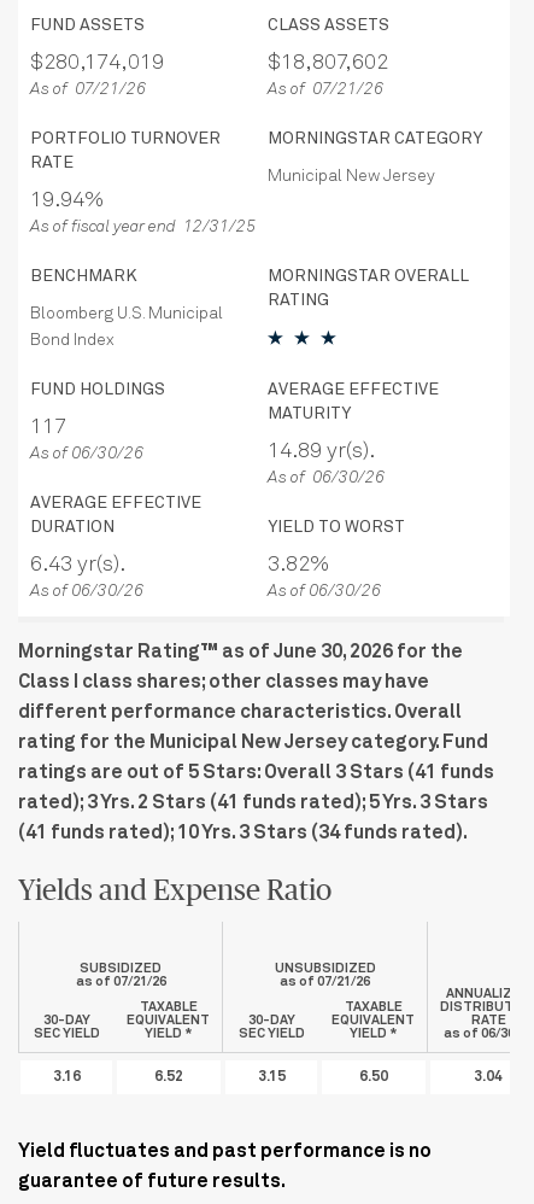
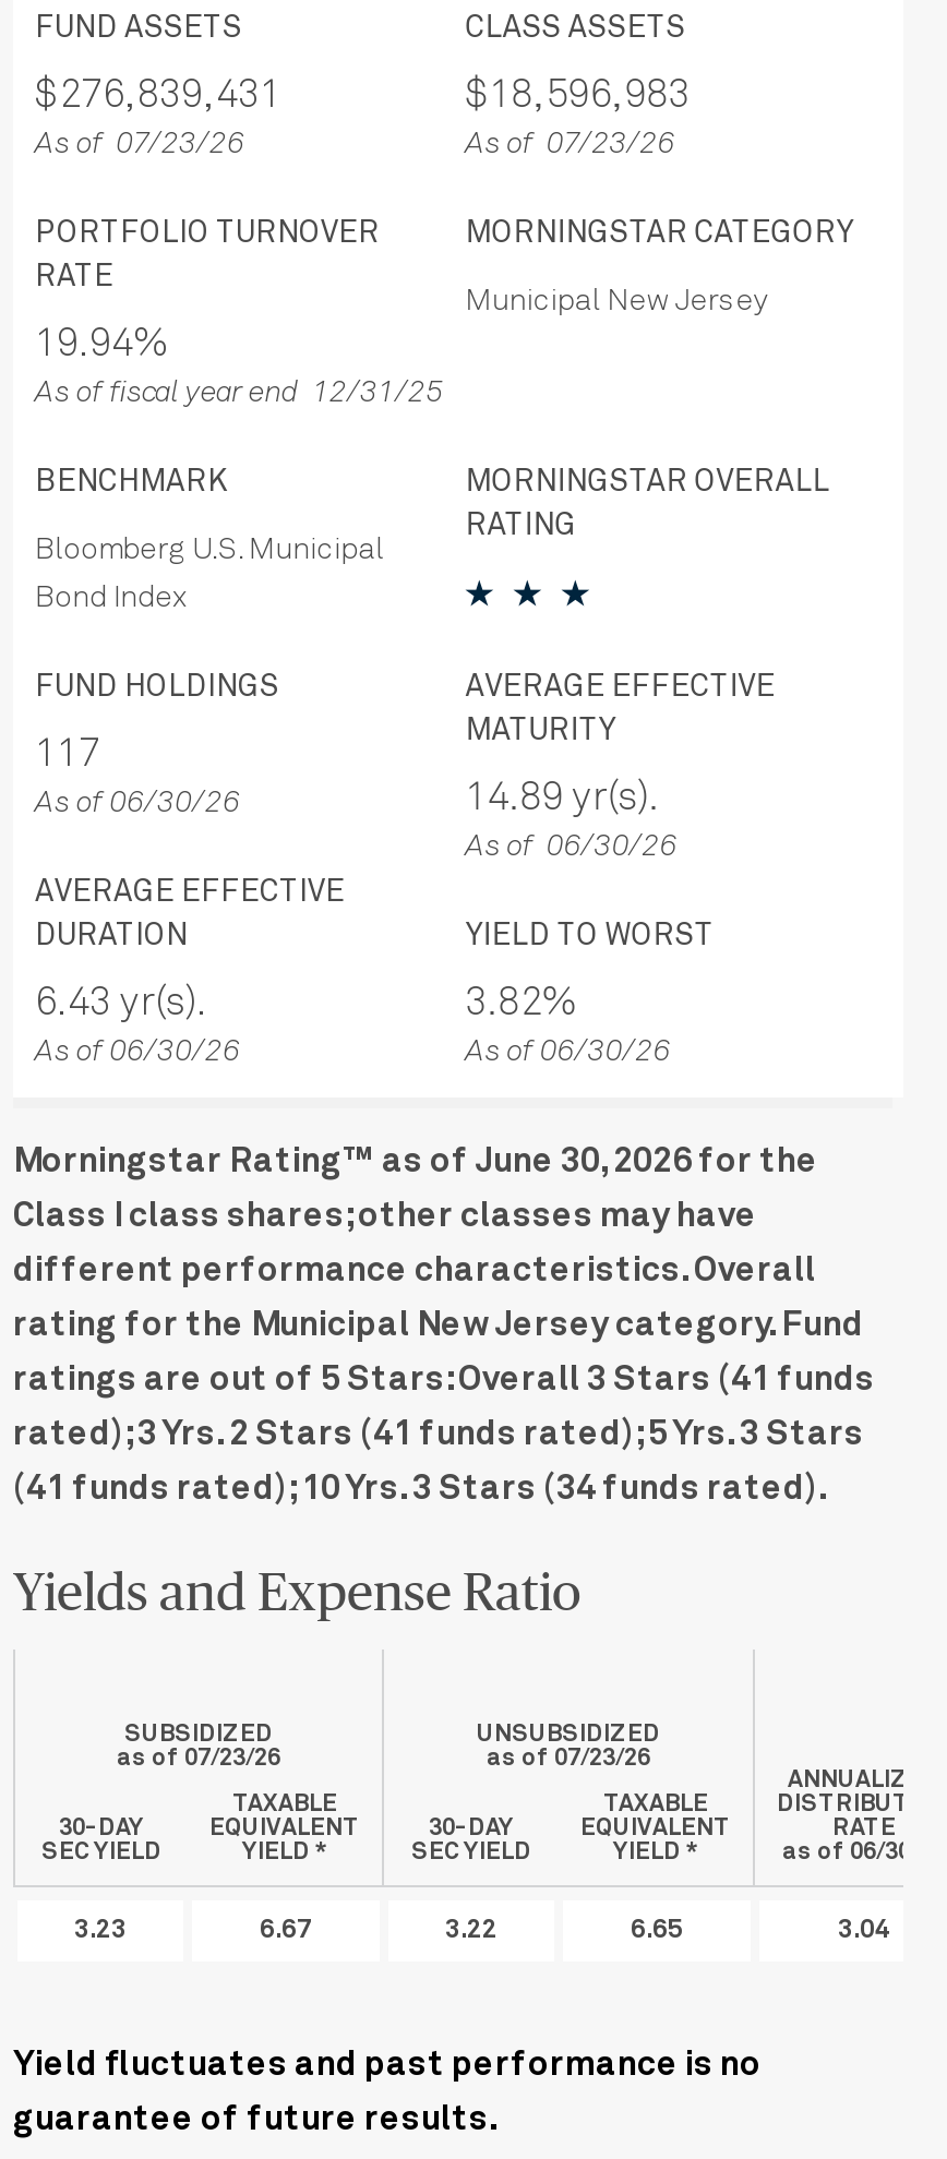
- $280,174,019
+ $276,839,431

- $18,807,602
+ $18,596,983

- As of 07/21/26
+ As of 07/23/26

- As of 07/21/26
+ As of 07/23/26

- as of 07/21/26
+ as of 07/23/26

- as of 07/21/26
+ as of 07/23/26

- 3.16
+ 3.23

- 6.52
+ 6.67

- 3.15
+ 3.22

- 6.50
+ 6.65
